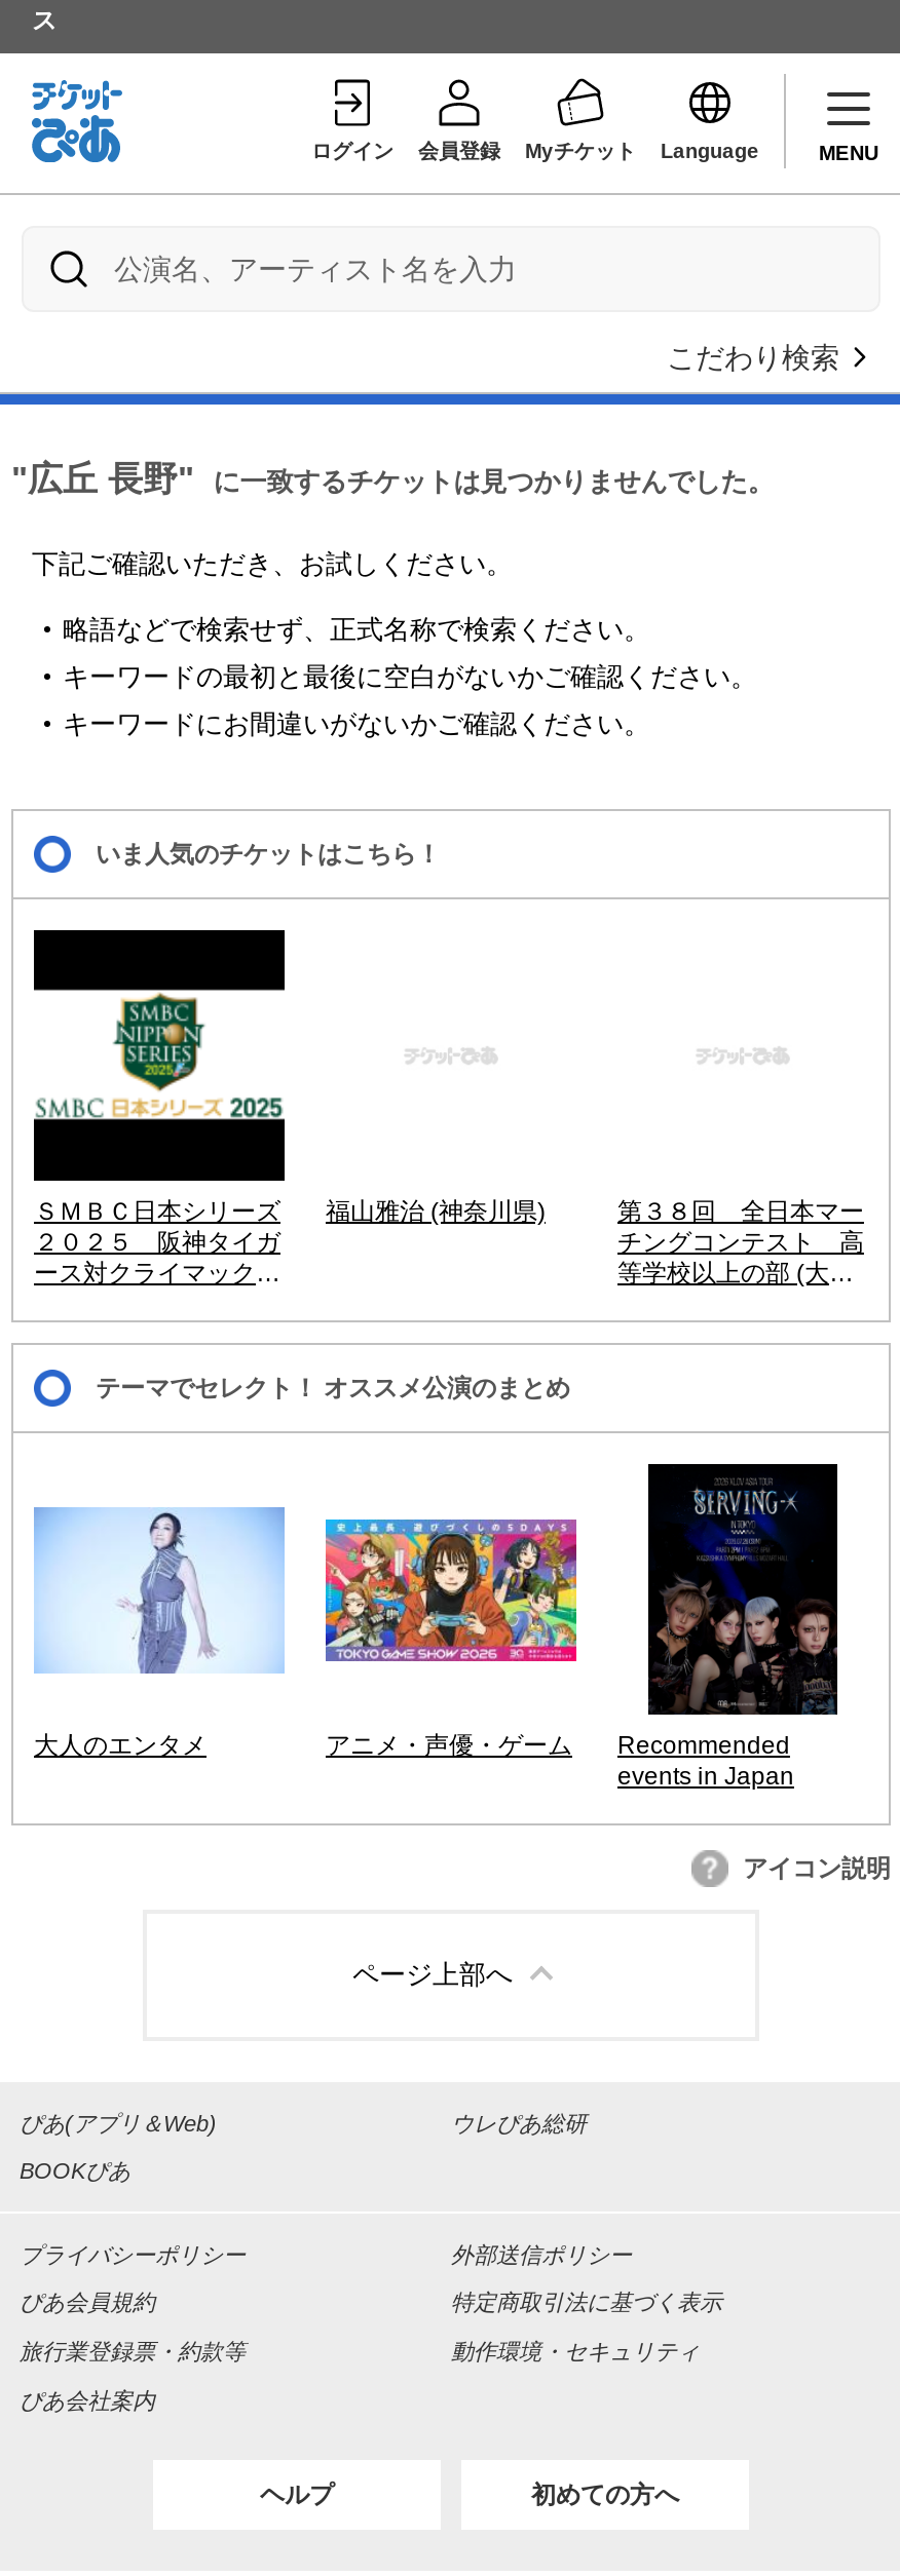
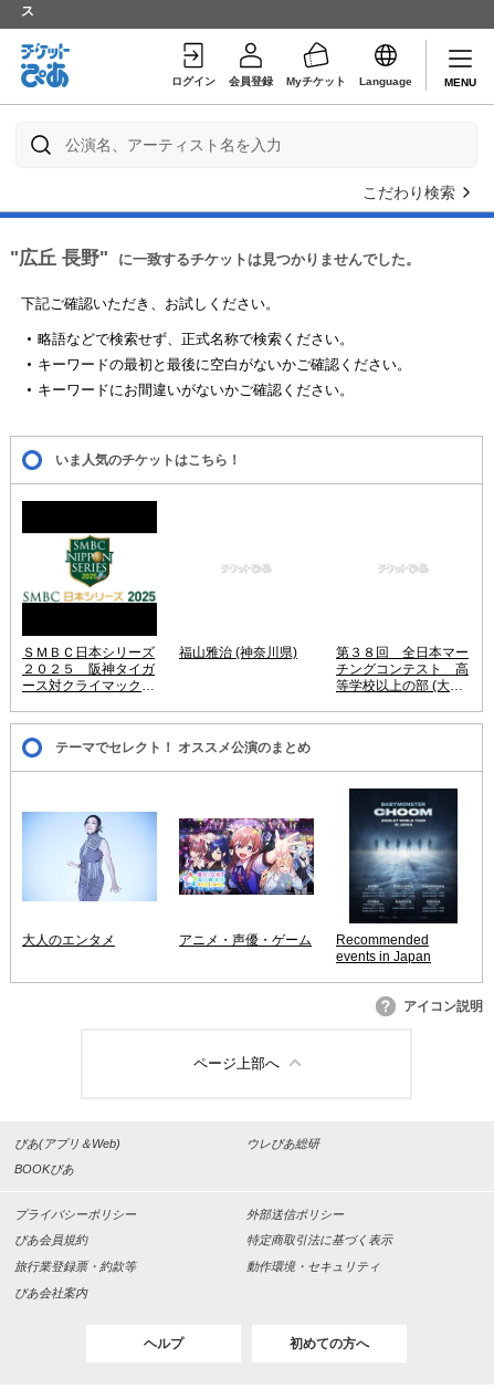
- [image]
+ [image]

- [image]
+ [image]
